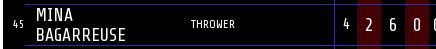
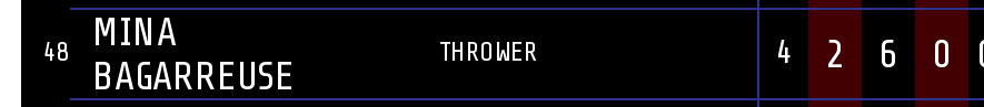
- 45 MINA
+ 48 MINA
